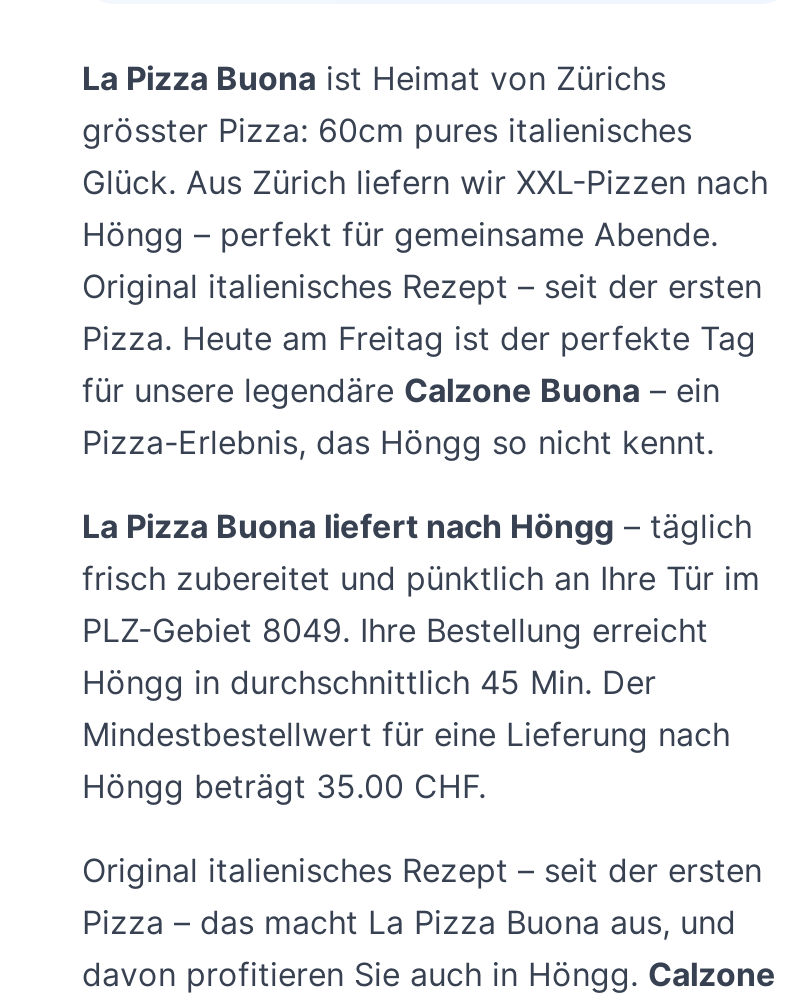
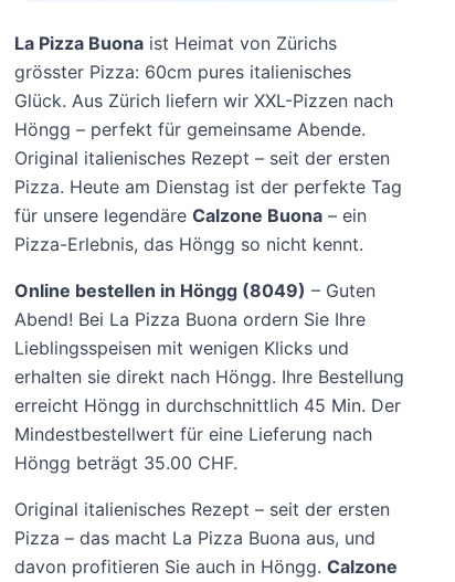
- Pizza. Heute am Freitag ist der perfekte Tag
+ Pizza. Heute am Dienstag ist der perfekte Tag

- La Pizza Buona liefert nach Höngg – täglich
- frisch zubereitet und pünktlich an Ihre Tür im
- PLZ-Gebiet 8049. Ihre Bestellung erreicht
- Höngg in durchschnittlich 45 Min. Der
+ Online bestellen in Höngg (8049) – Guten
+ Abend! Bei La Pizza Buona ordern Sie Ihre
+ Lieblingsspeisen mit wenigen Klicks und
+ erhalten sie direkt nach Höngg. Ihre Bestellung
+ erreicht Höngg in durchschnittlich 45 Min. Der
